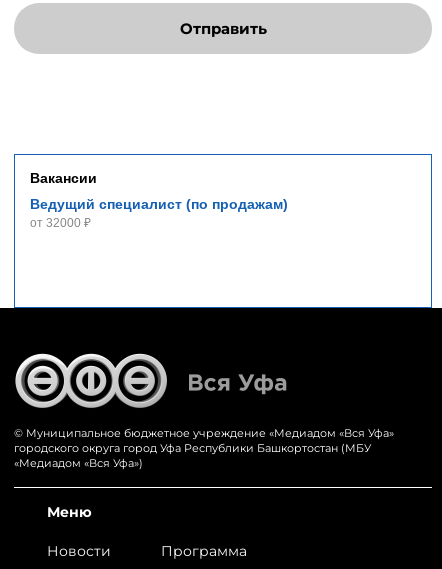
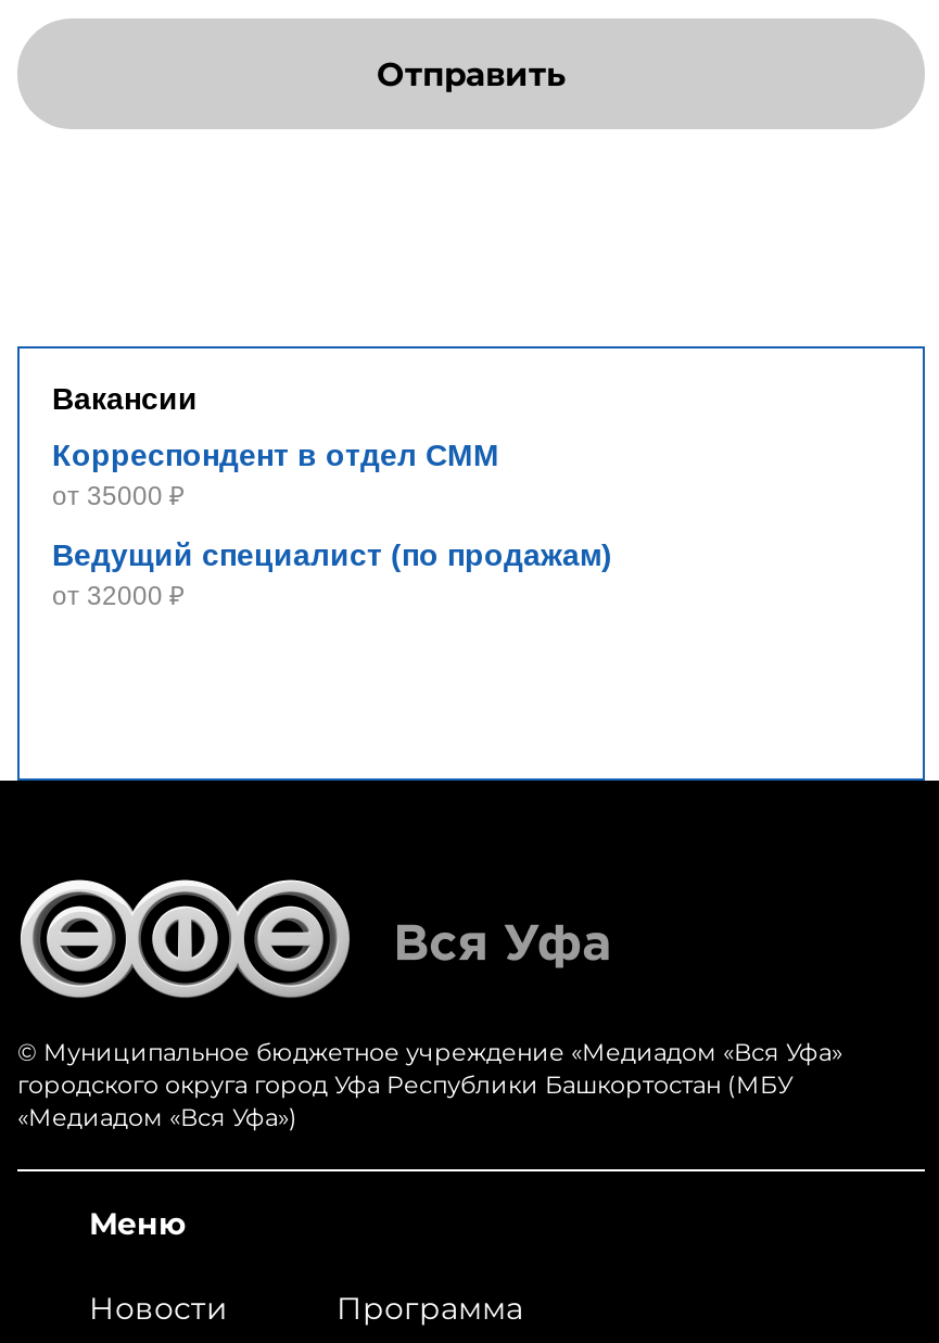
+ Корреспондент в отдел СММ
+ от 35000 ₽
